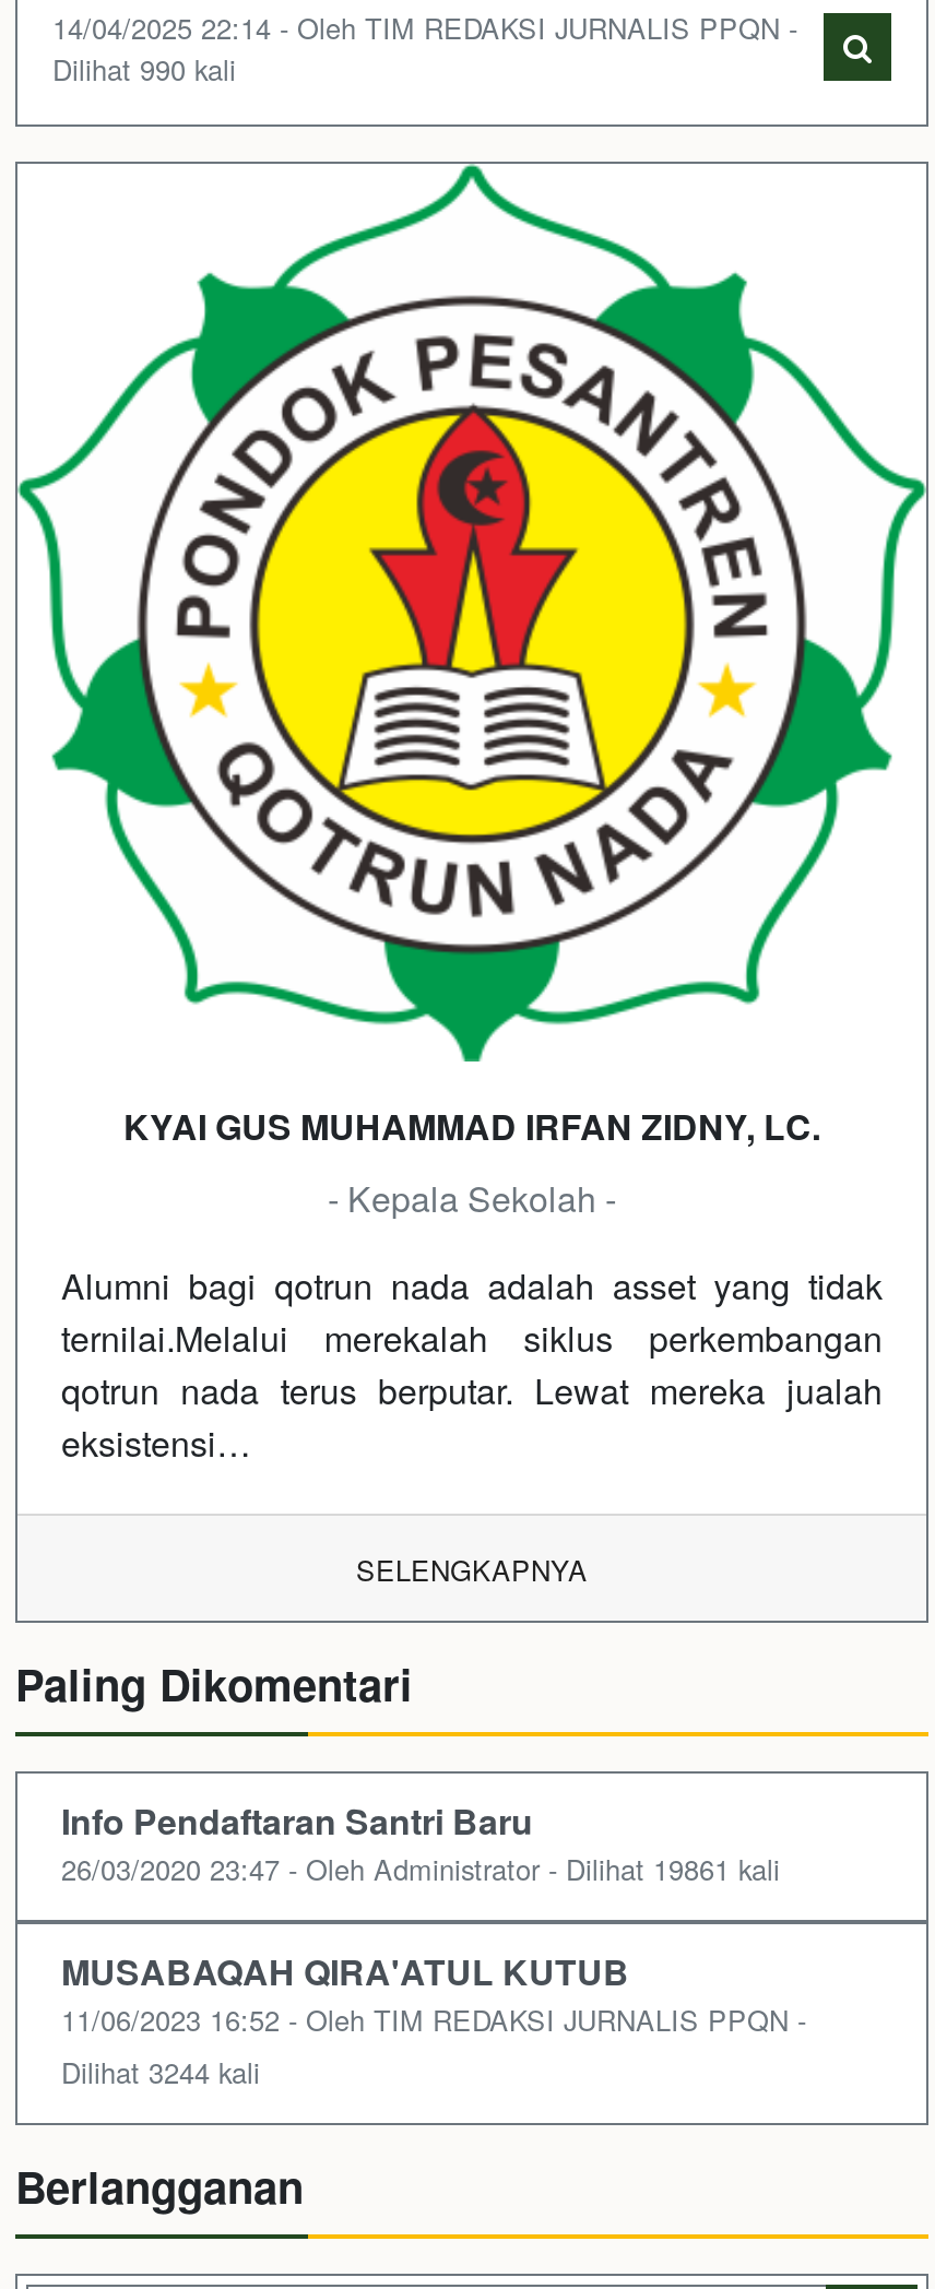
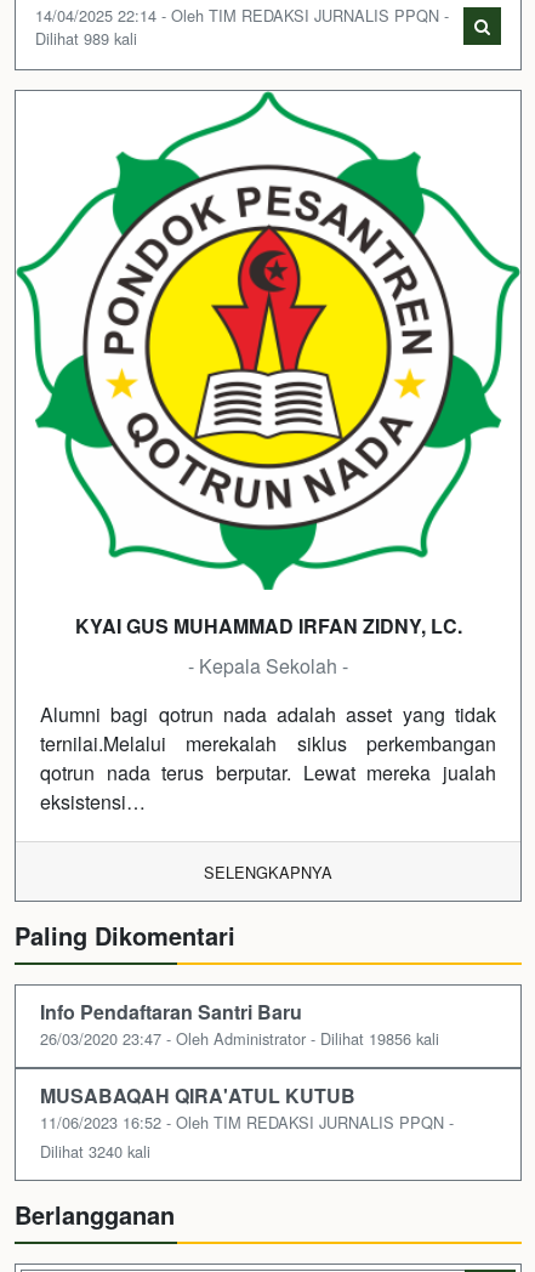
- Dilihat 990 kali
+ Dilihat 989 kali

- 26/03/2020 23:47 - Oleh Administrator - Dilihat 19861 kali
+ 26/03/2020 23:47 - Oleh Administrator - Dilihat 19856 kali

- Dilihat 3244 kali
+ Dilihat 3240 kali
